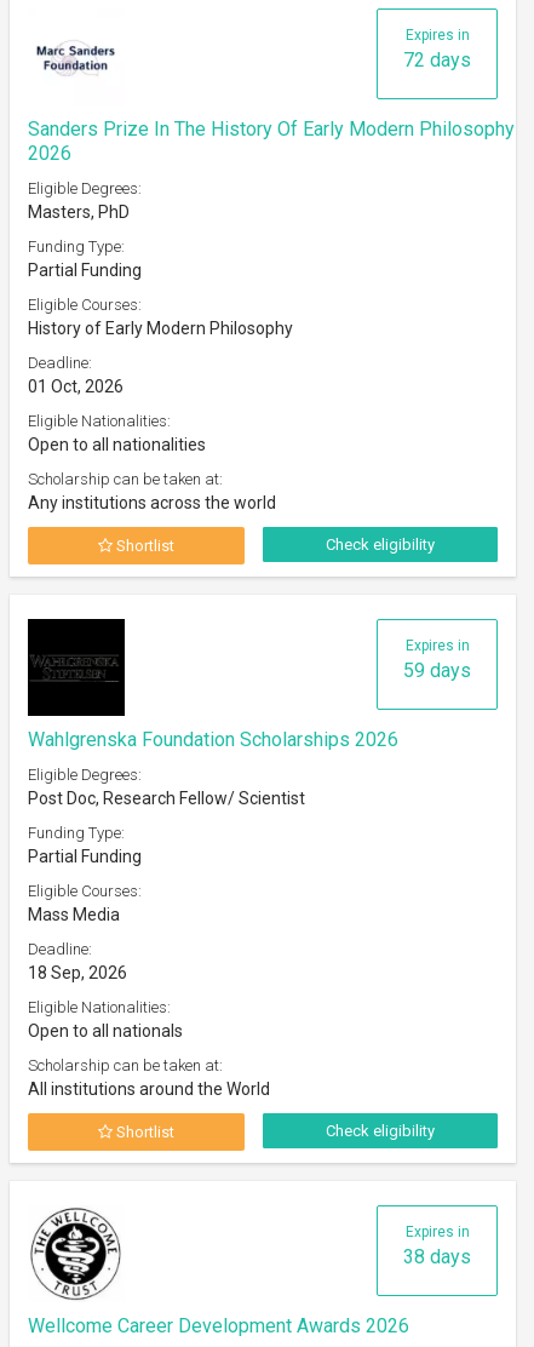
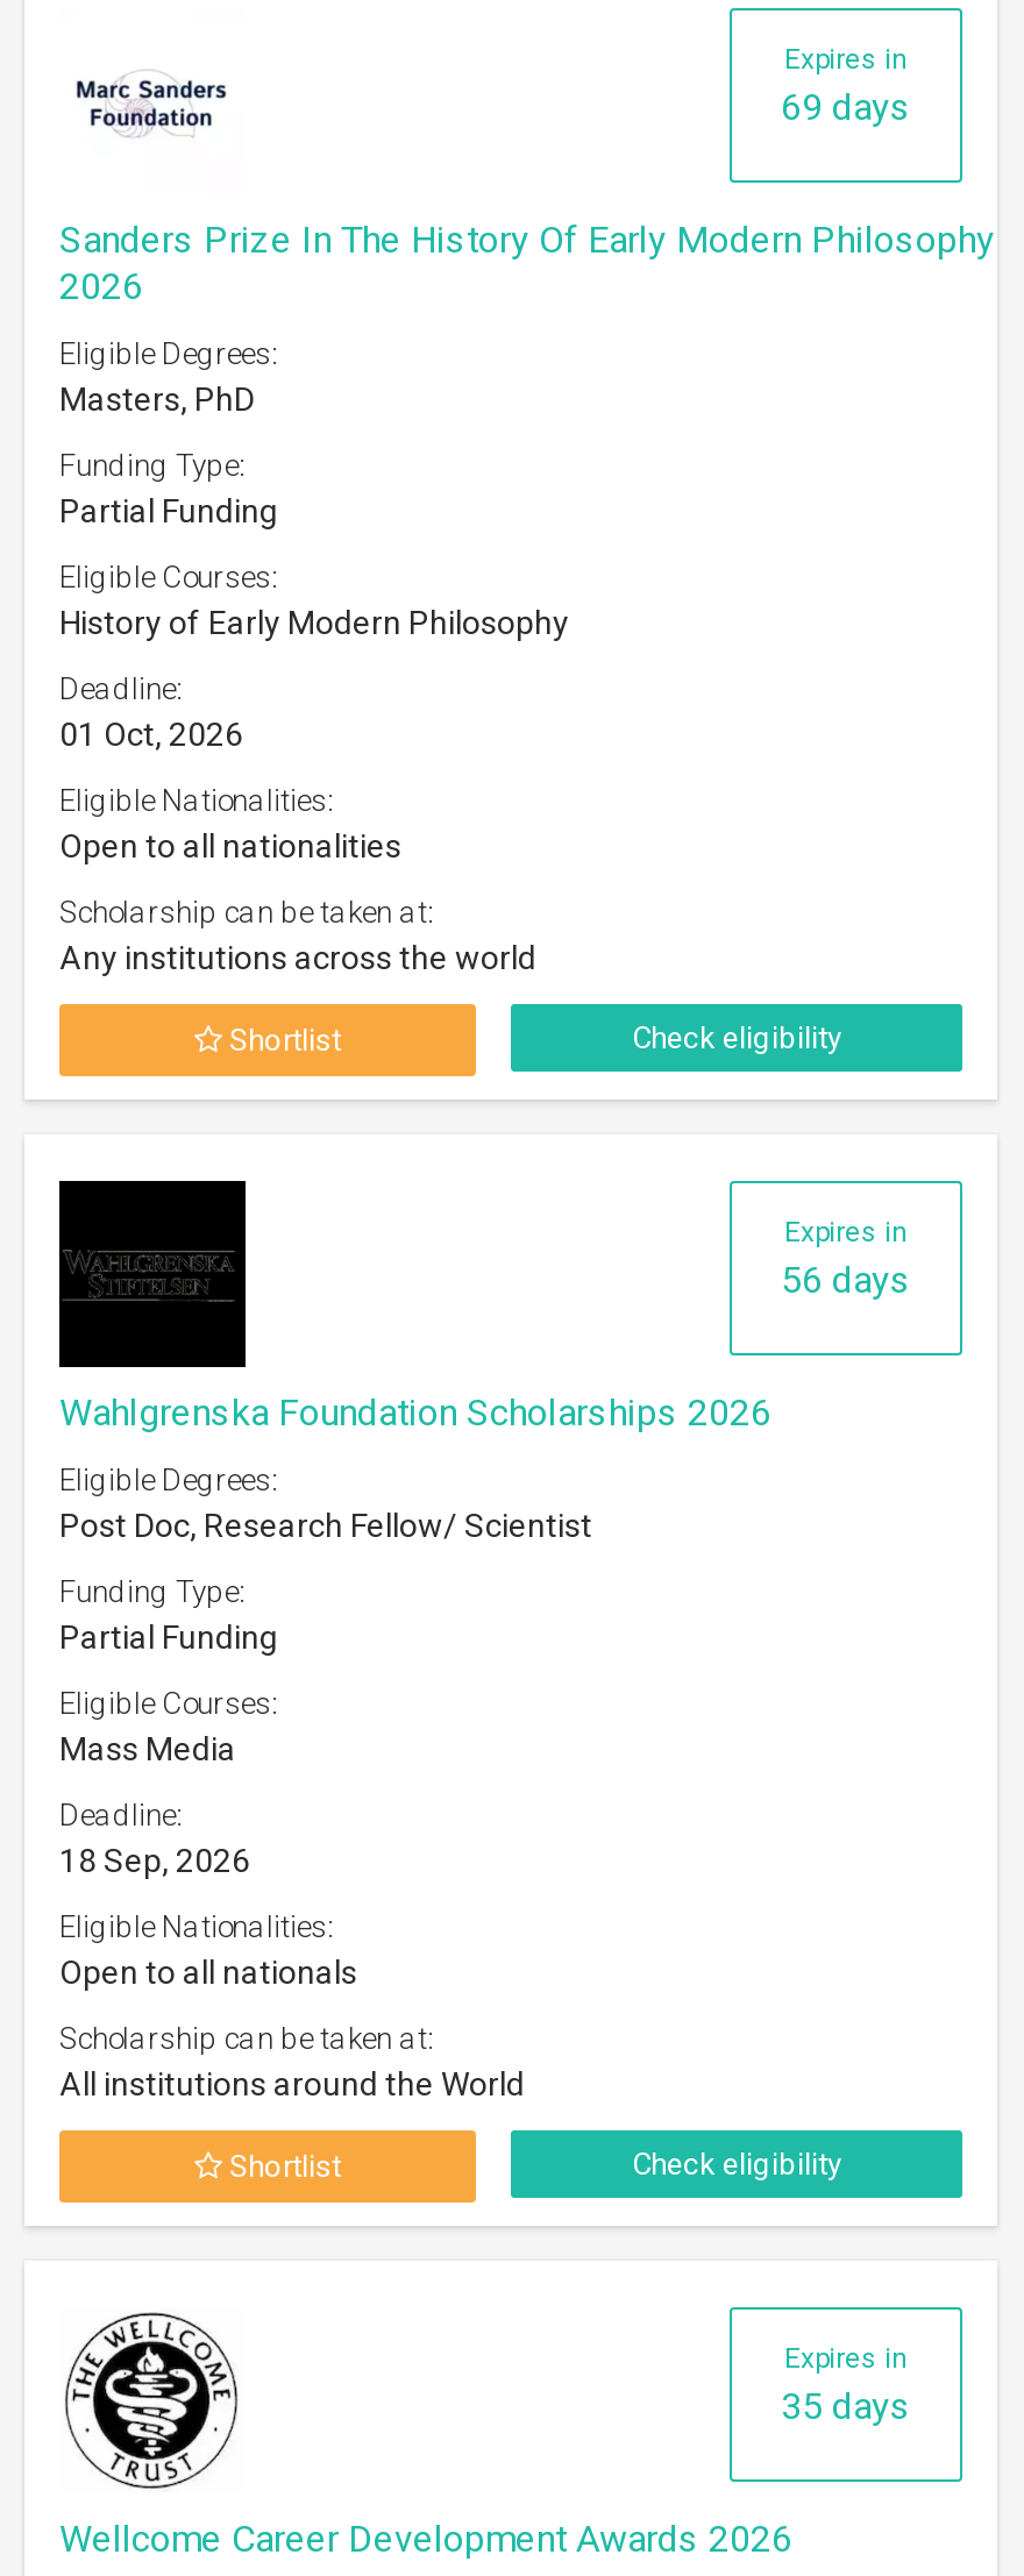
- 72 days
+ 69 days

- 59 days
+ 56 days

- 38 days
+ 35 days
